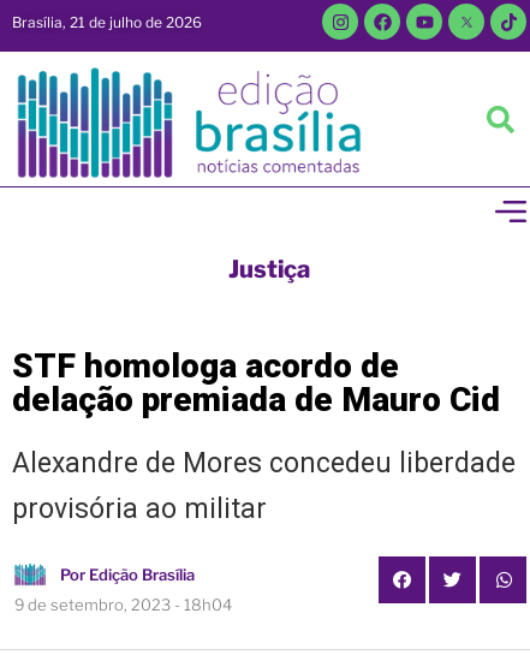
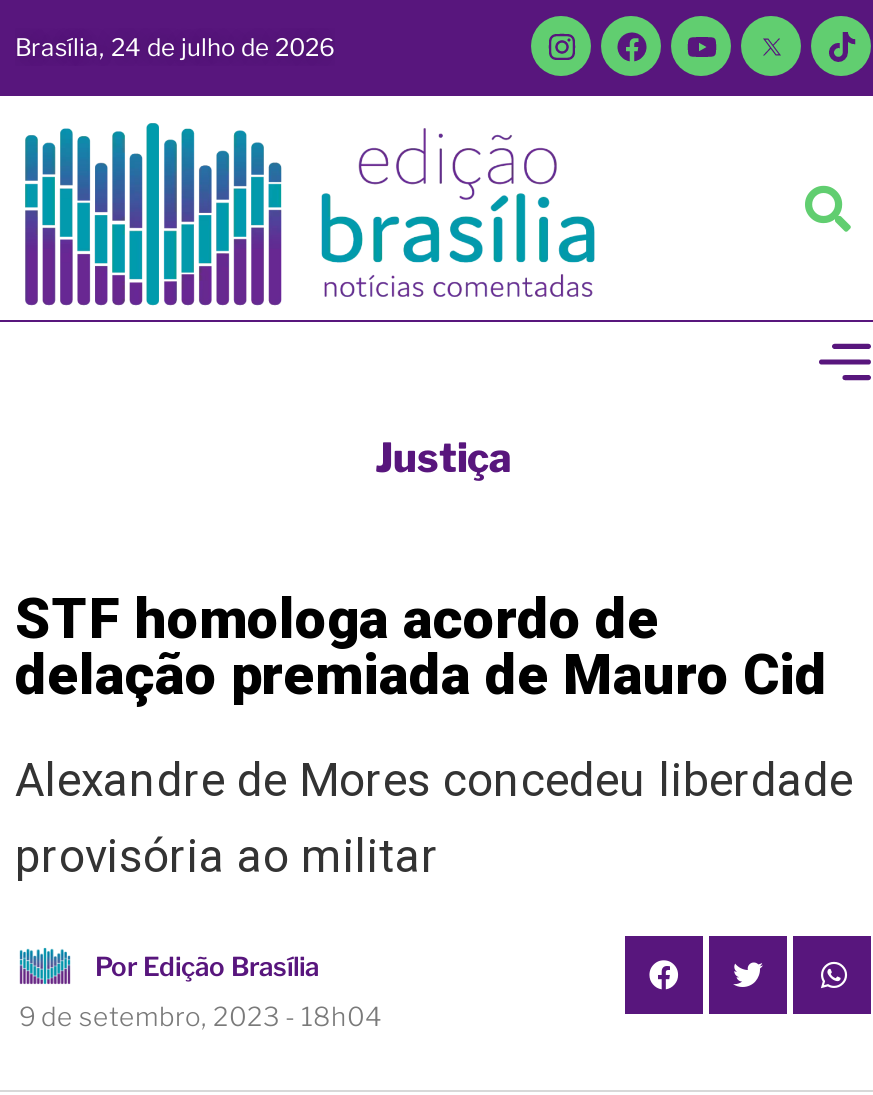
- Brasília, 21 de julho de 2026
+ Brasília, 24 de julho de 2026
